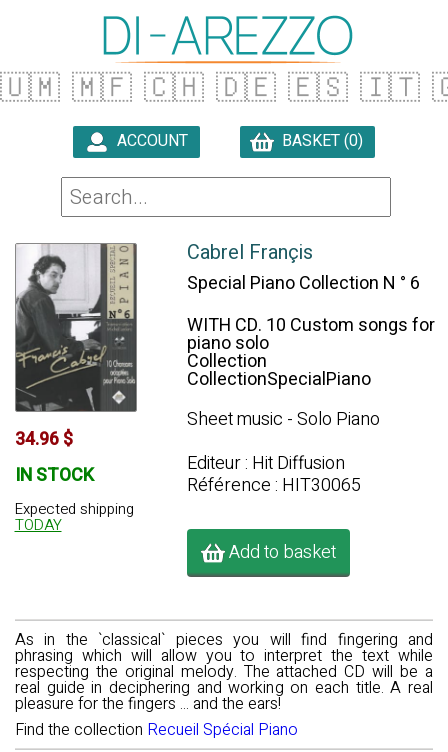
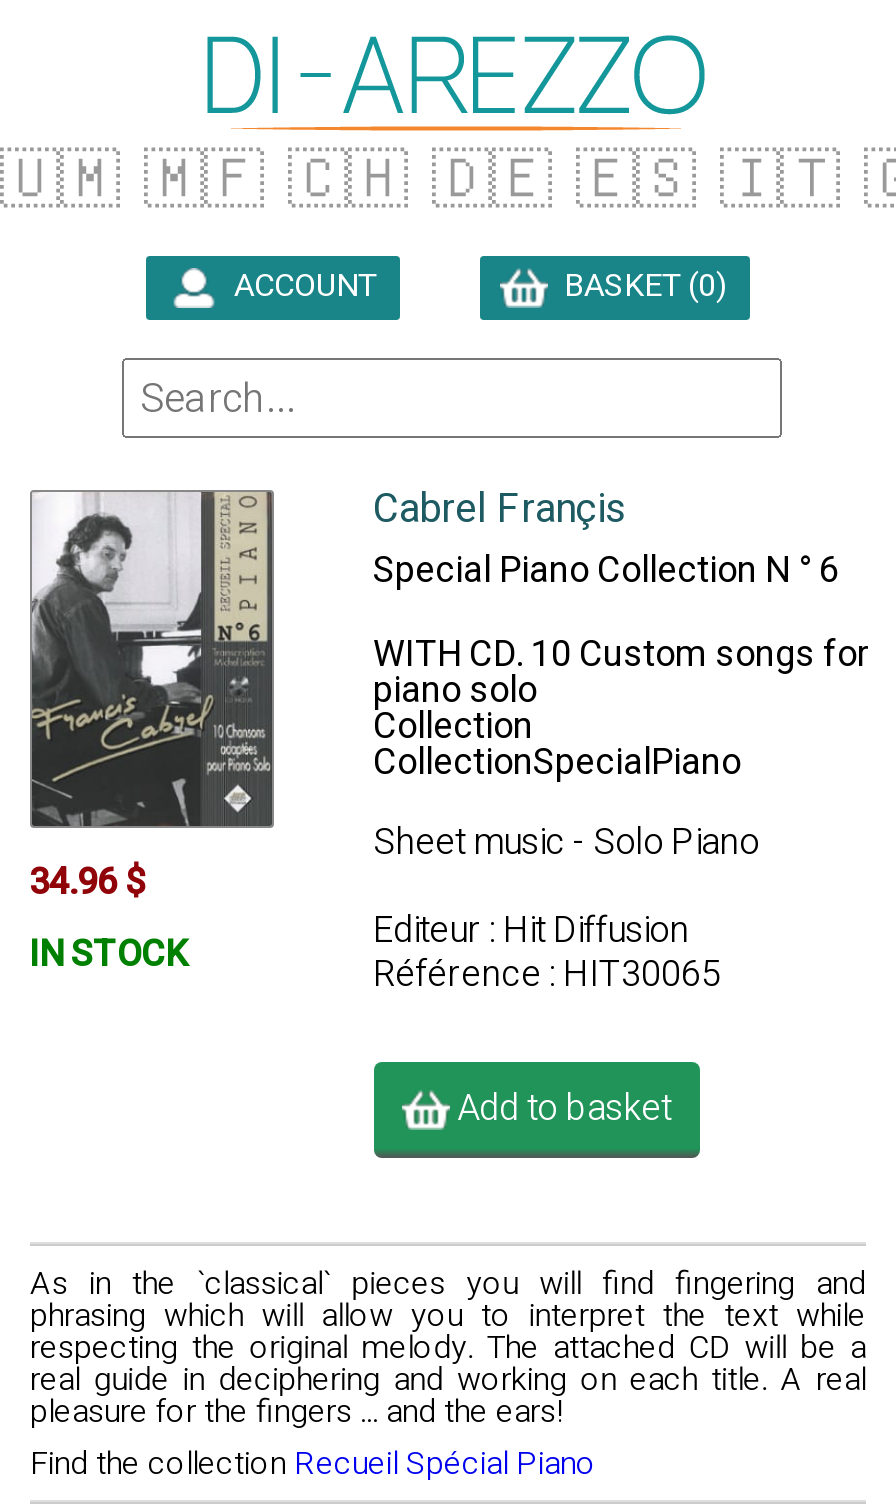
- Expected shipping
- TODAY
